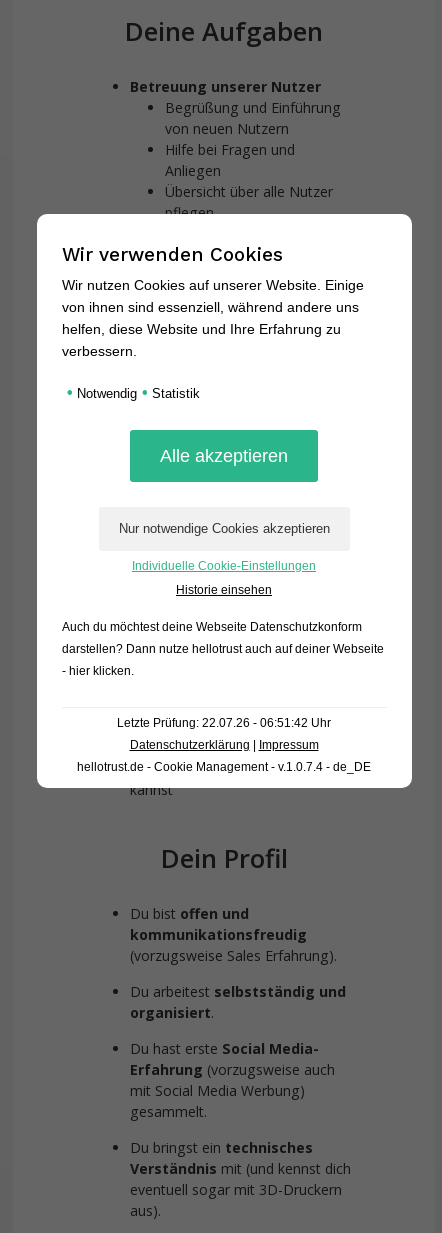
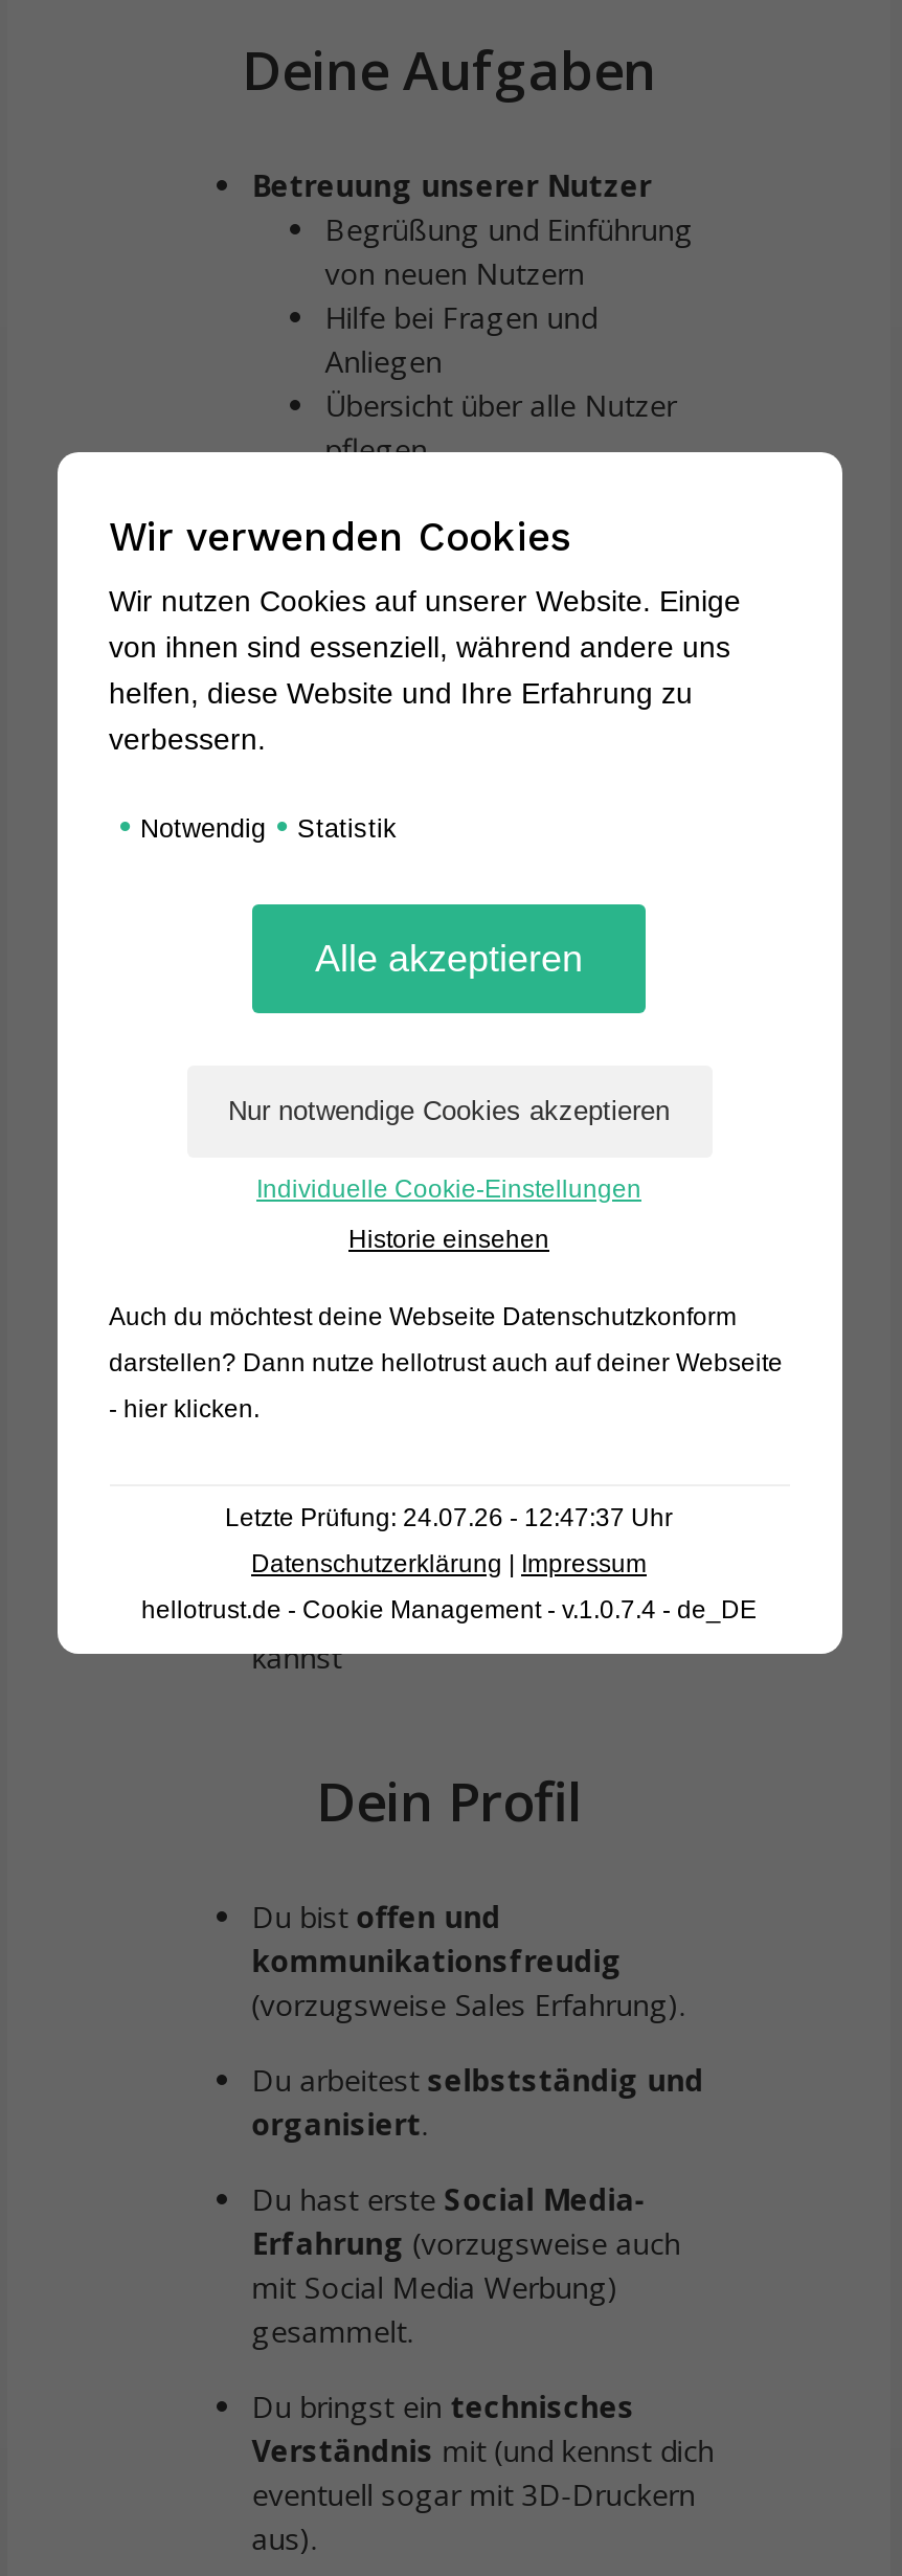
- Letzte Prüfung: 22.07.26 - 06:51:42 Uhr
+ Letzte Prüfung: 24.07.26 - 12:47:37 Uhr
